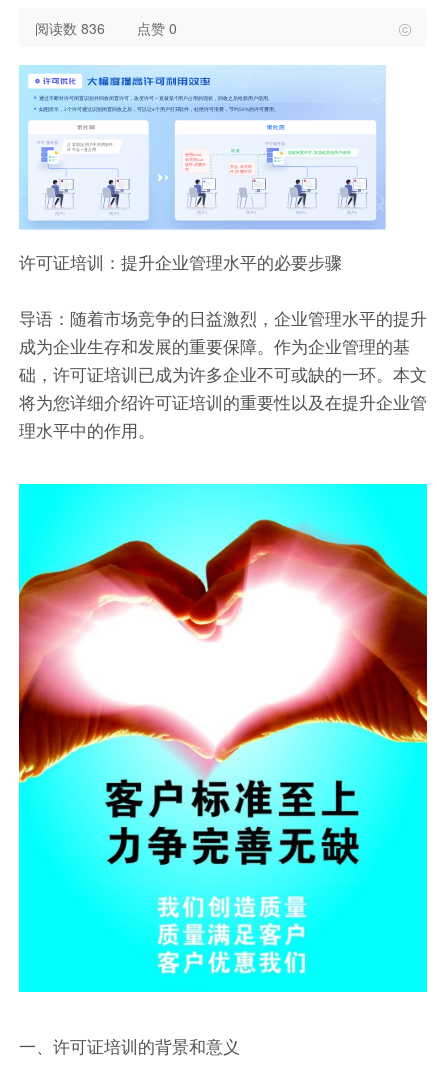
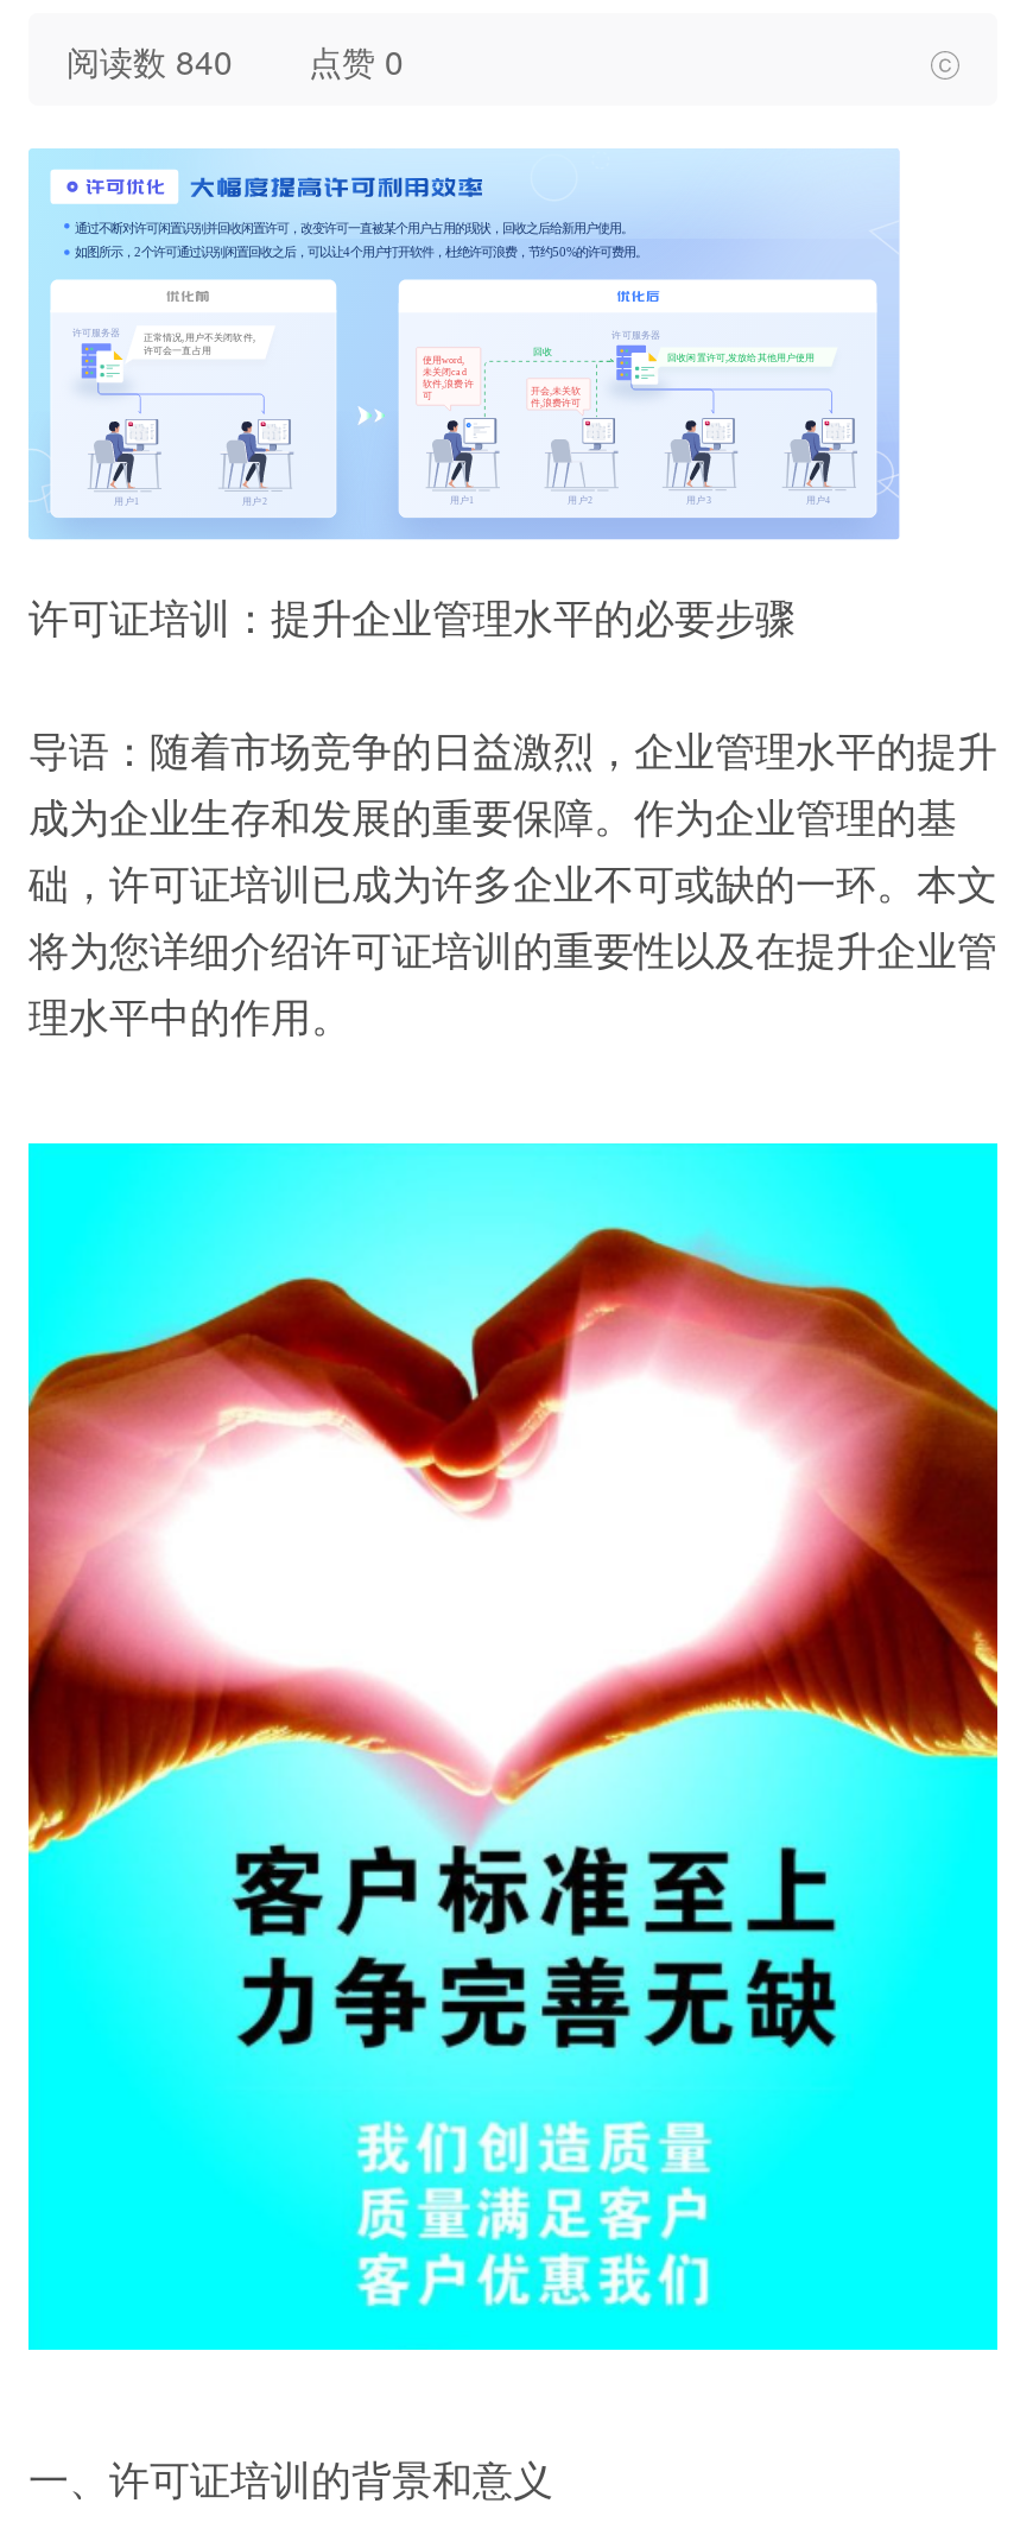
- 阅读数 836 点赞 0
+ 阅读数 840 点赞 0
